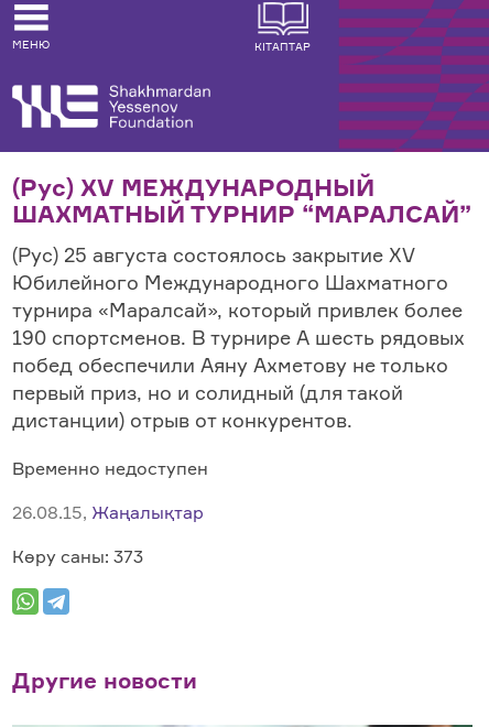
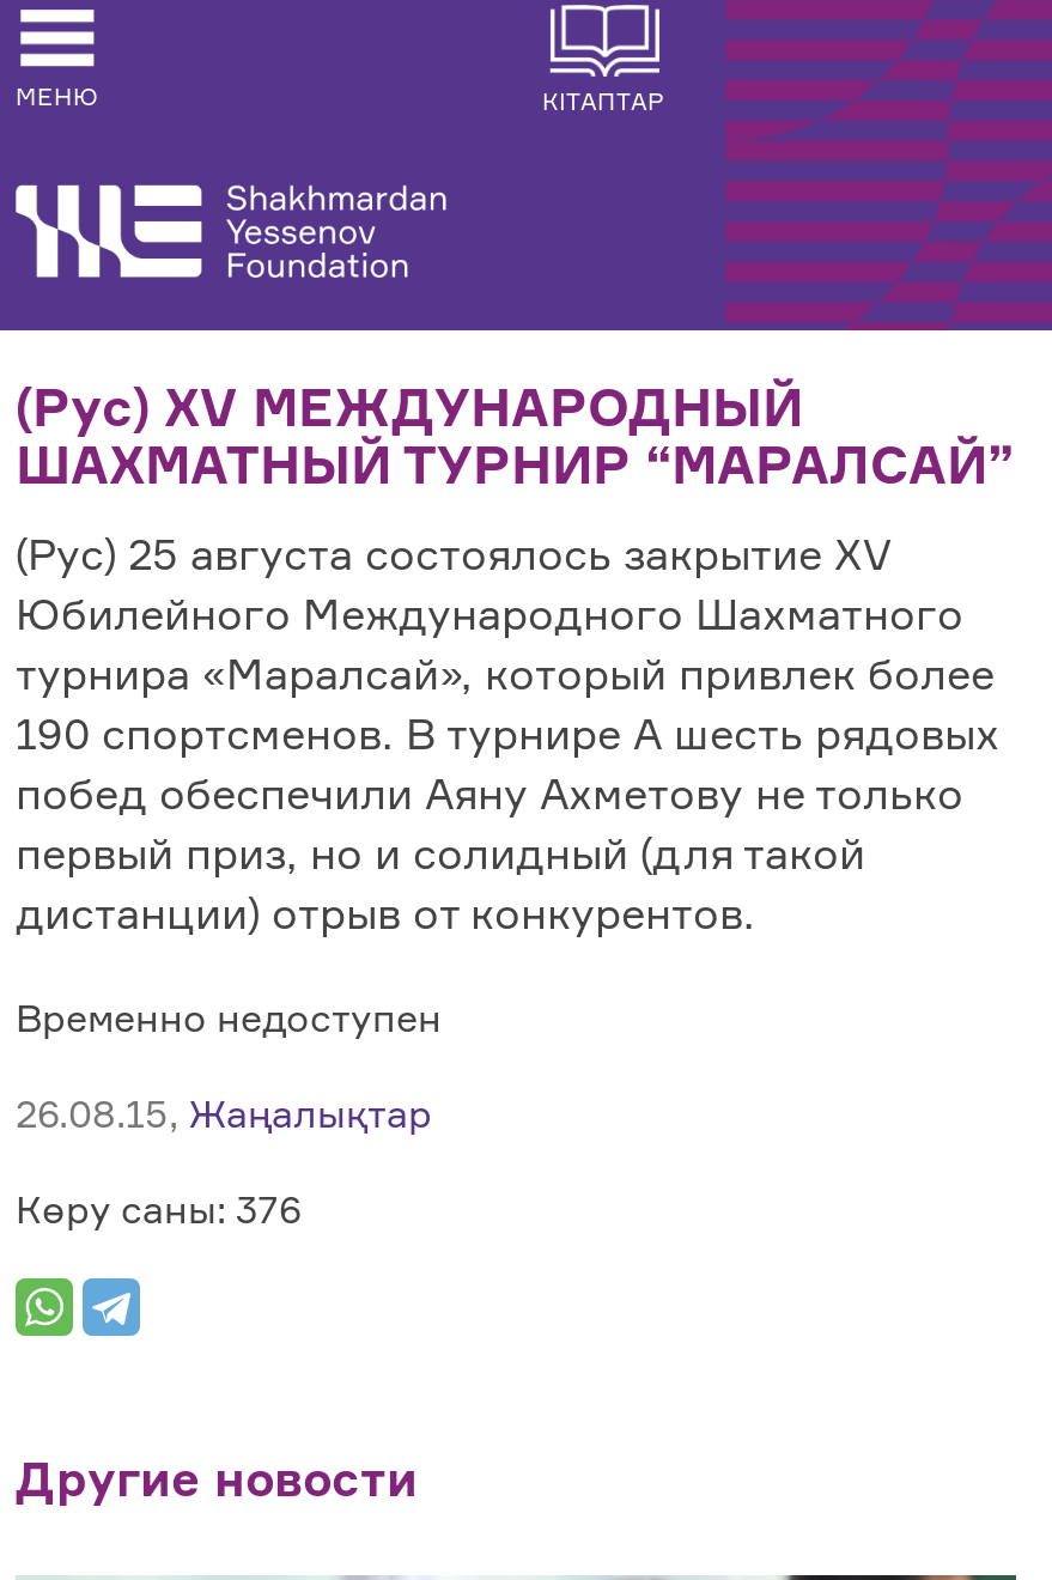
- Көру саны: 373
+ Көру саны: 376
